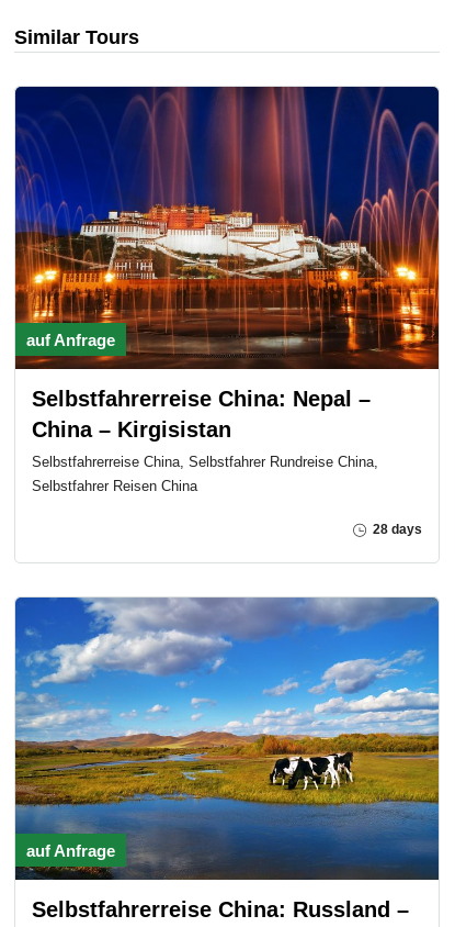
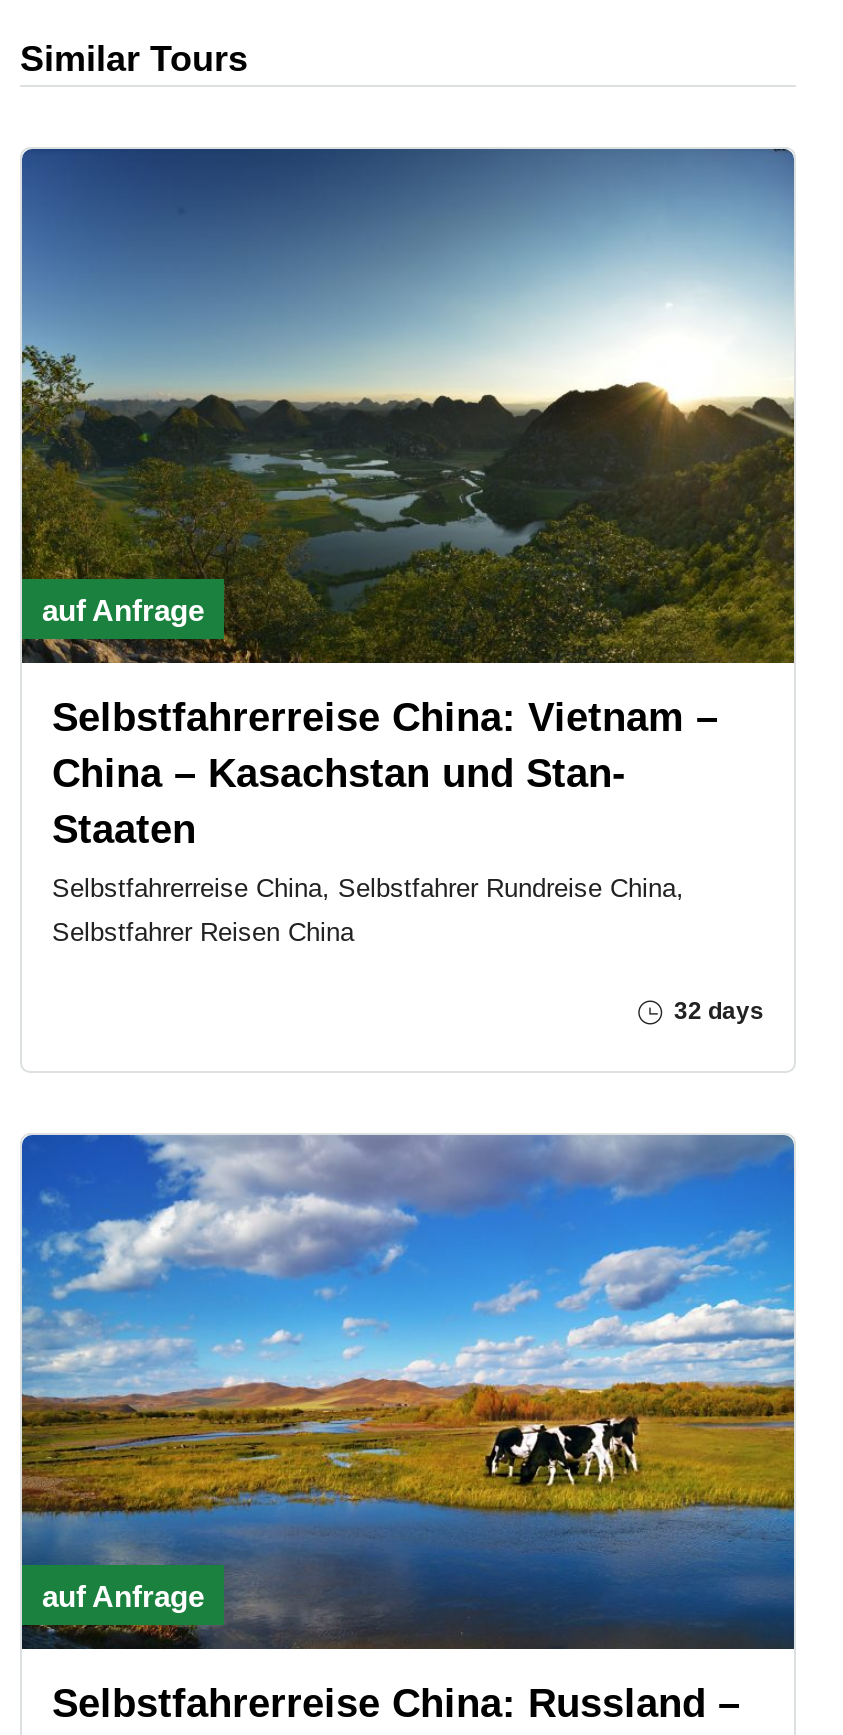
- [image]
- Selbstfahrerreise China: Nepal –
- China – Kirgisistan
+ [image]
+ Selbstfahrerreise China: Vietnam –
+ China – Kasachstan und Stan-
+ Staaten

- 28 days
+ 32 days
